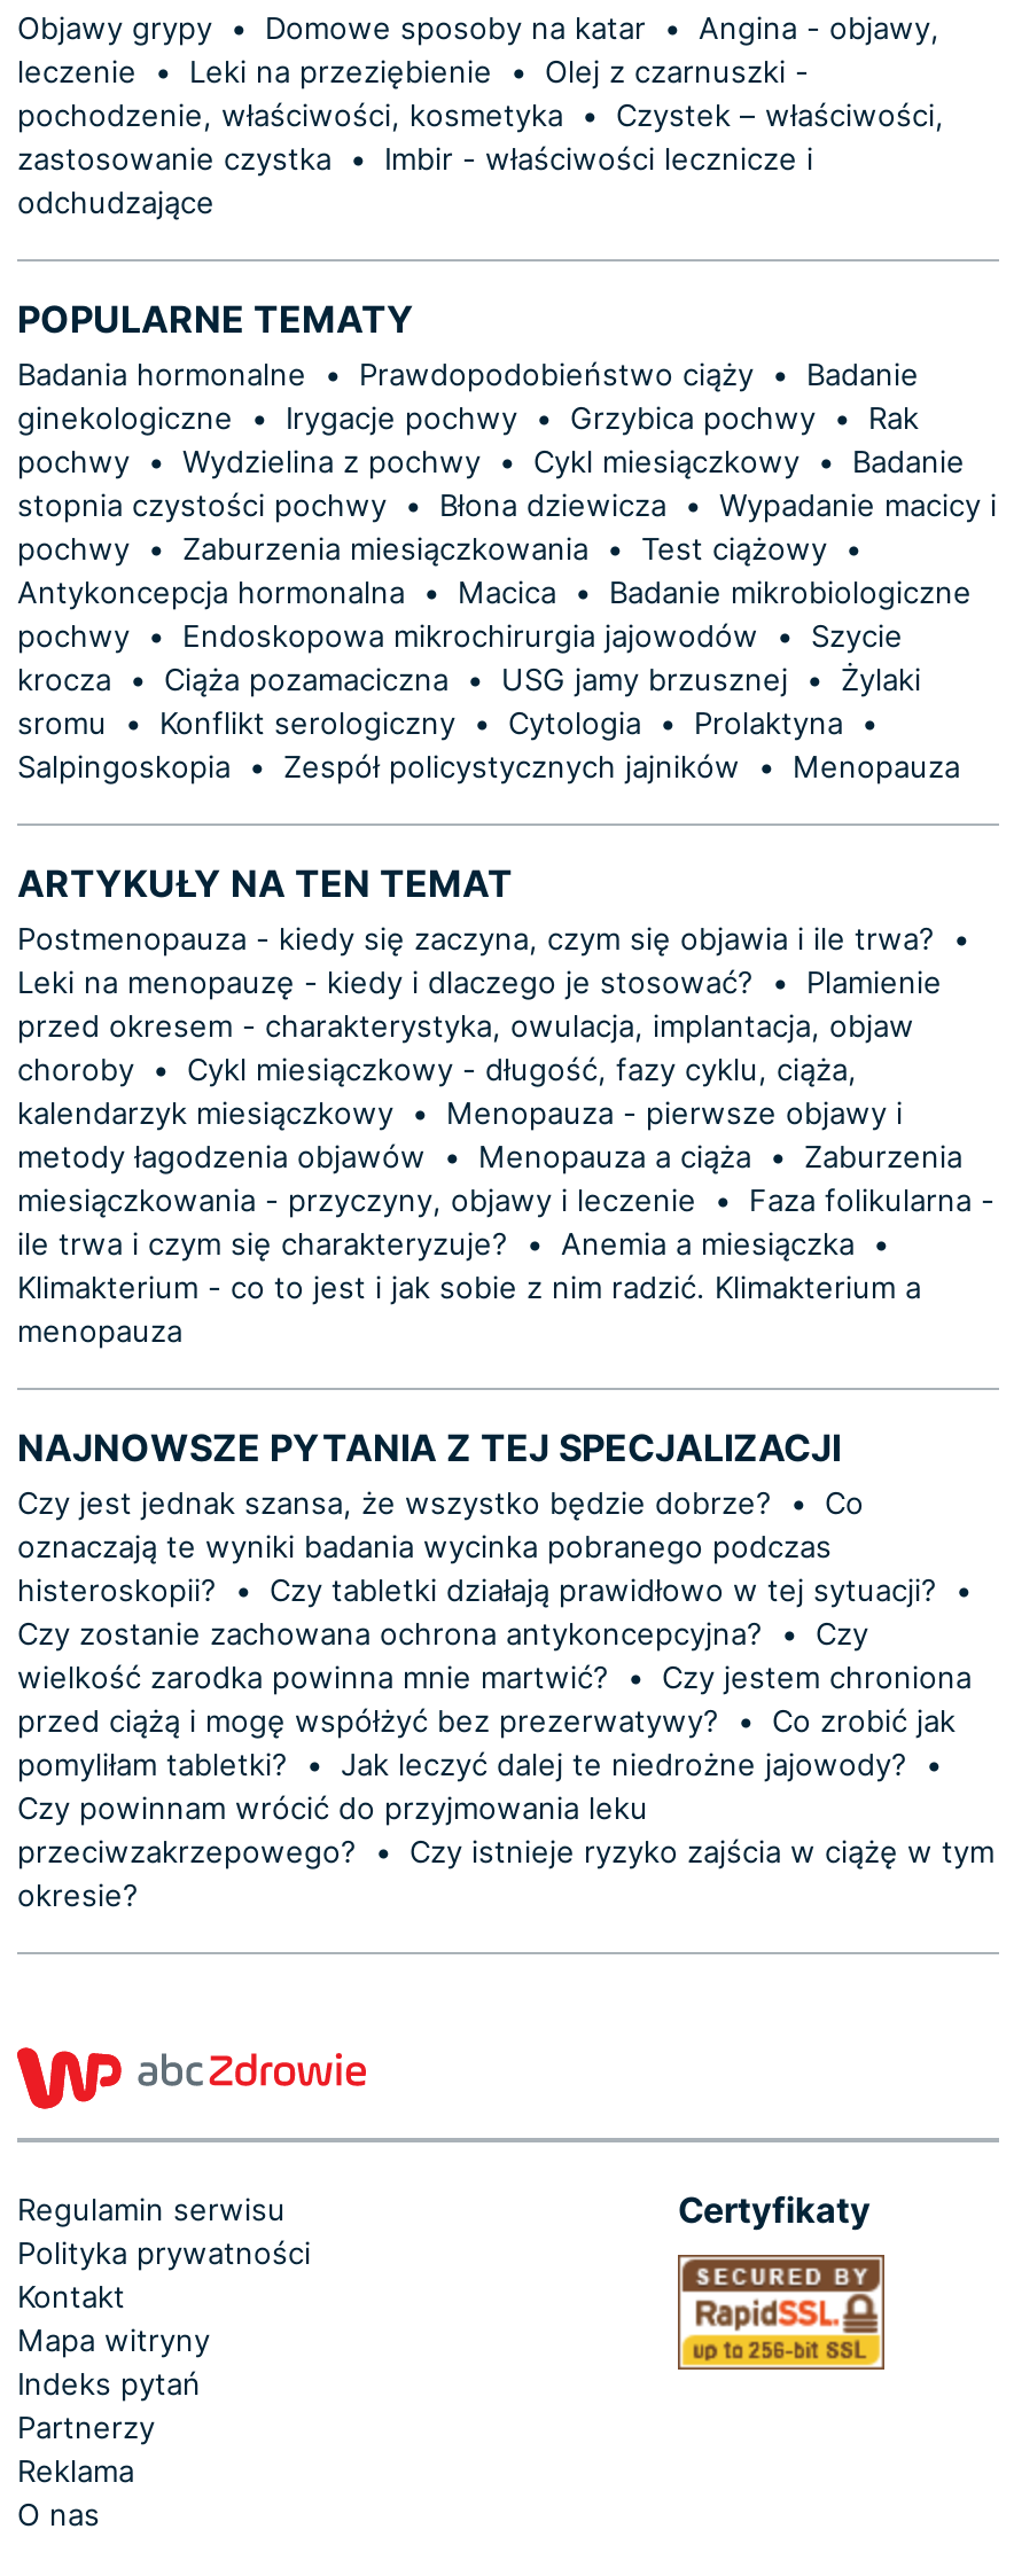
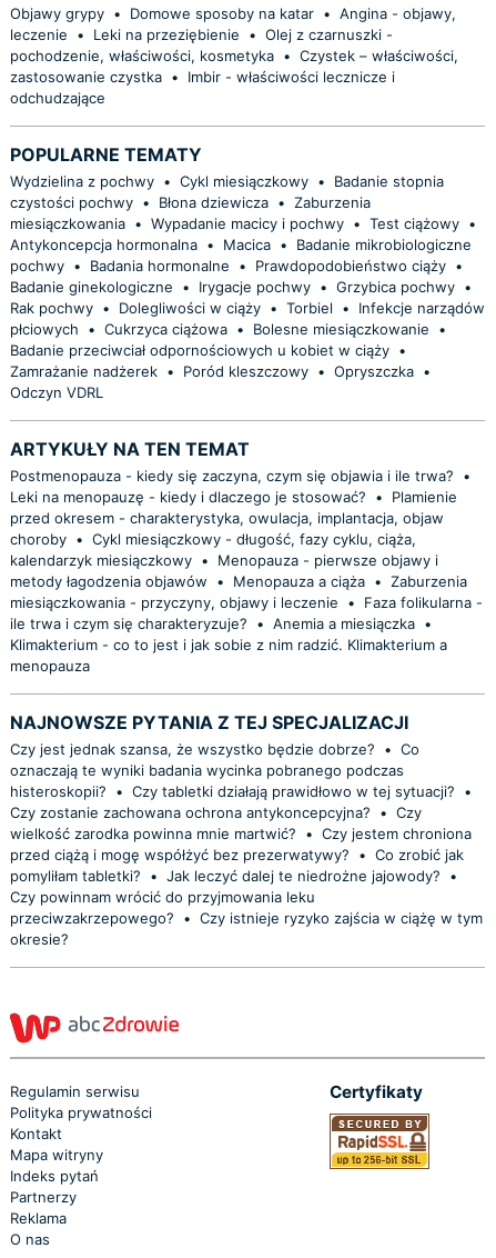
- Badania hormonalne • Prawdopodobieństwo ciąży • Badanie
- ginekologiczne • Irygacje pochwy • Grzybica pochwy • Rak
- pochwy • Wydzielina z pochwy • Cykl miesiączkowy • Badanie
- stopnia czystości pochwy • Błona dziewicza • Wypadanie macicy i
- pochwy • Zaburzenia miesiączkowania • Test ciążowy •
+ Wydzielina z pochwy • Cykl miesiączkowy • Badanie stopnia
+ czystości pochwy • Błona dziewicza • Zaburzenia
+ miesiączkowania • Wypadanie macicy i pochwy • Test ciążowy •

moved up: Antykoncepcja hormonalna • Macica • Badanie mikrobiologiczne

- pochwy • Endoskopowa mikrochirurgia jajowodów • Szycie
- krocza • Ciąża pozamaciczna • USG jamy brzusznej • Żylaki
- sromu • Konflikt serologiczny • Cytologia • Prolaktyna •
- Salpingoskopia • Zespół policystycznych jajników • Menopauza
+ pochwy • Badania hormonalne • Prawdopodobieństwo ciąży •
+ Badanie ginekologiczne • Irygacje pochwy • Grzybica pochwy •
+ Rak pochwy • Dolegliwości w ciąży • Torbiel • Infekcje narządów
+ płciowych • Cukrzyca ciążowa • Bolesne miesiączkowanie •
+ Badanie przeciwciał odpornościowych u kobiet w ciąży •
+ Zamrażanie nadżerek • Poród kleszczowy • Opryszczka •
+ Odczyn VDRL
